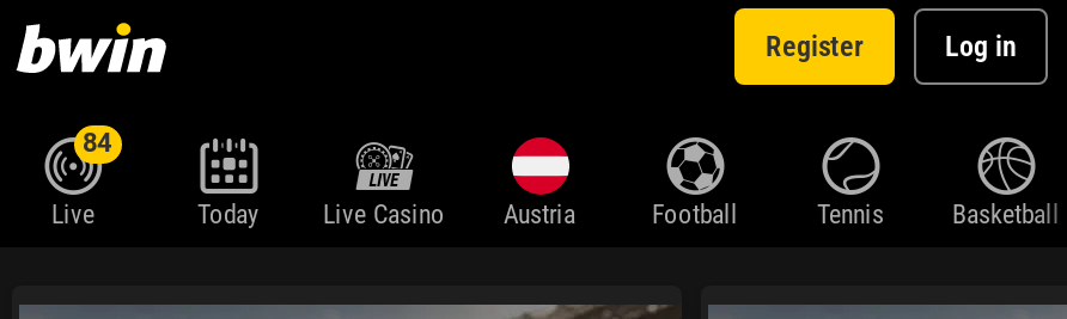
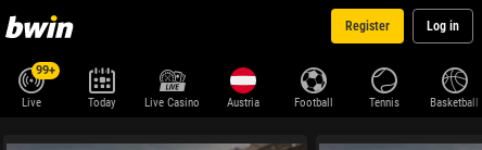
- 84
+ 99+
